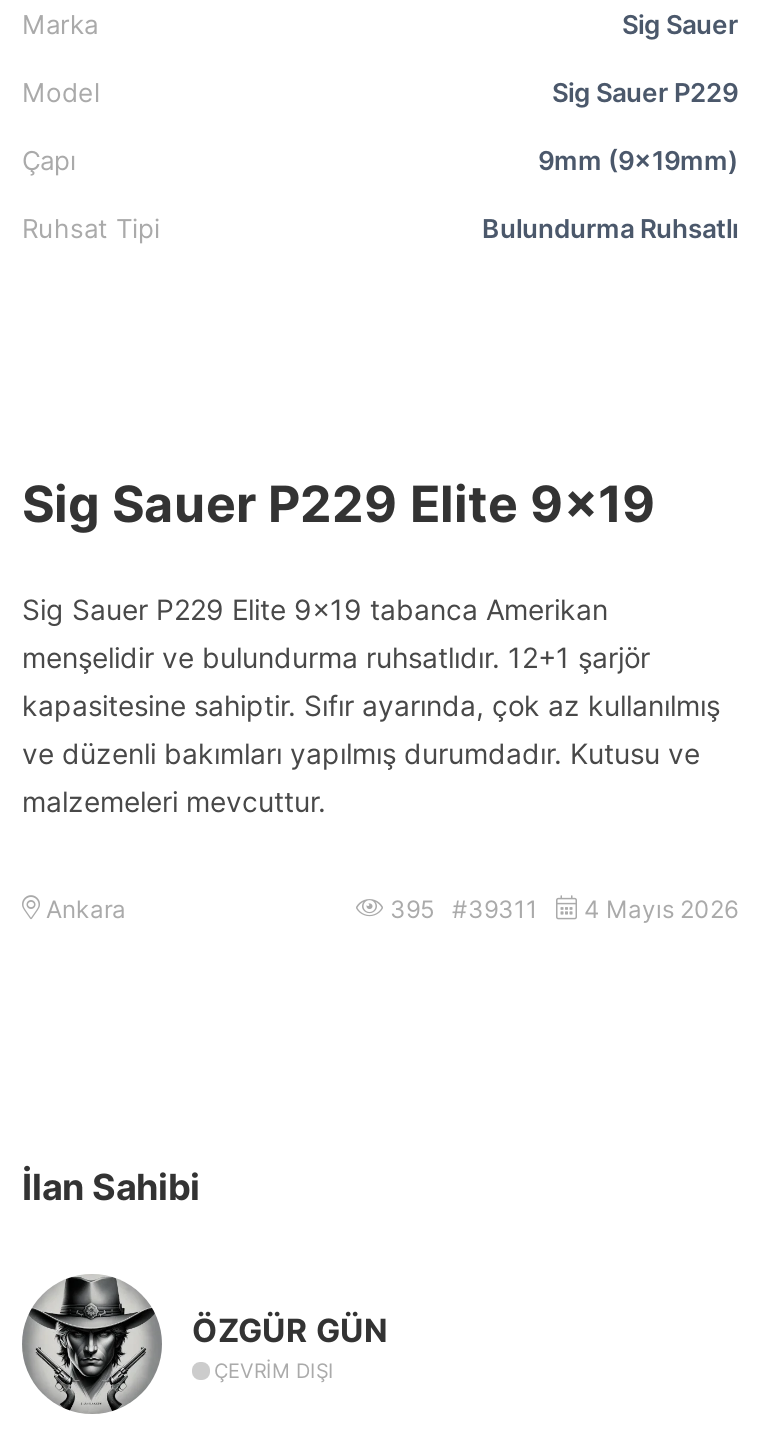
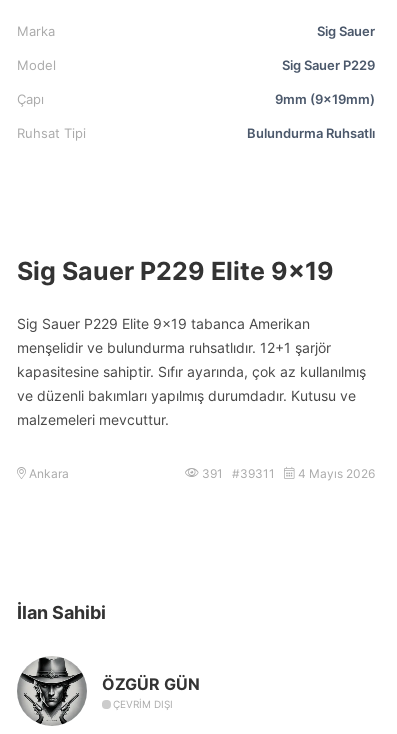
- 395 #39311 4 Mayıs 2026
+ 391 #39311 4 Mayıs 2026
